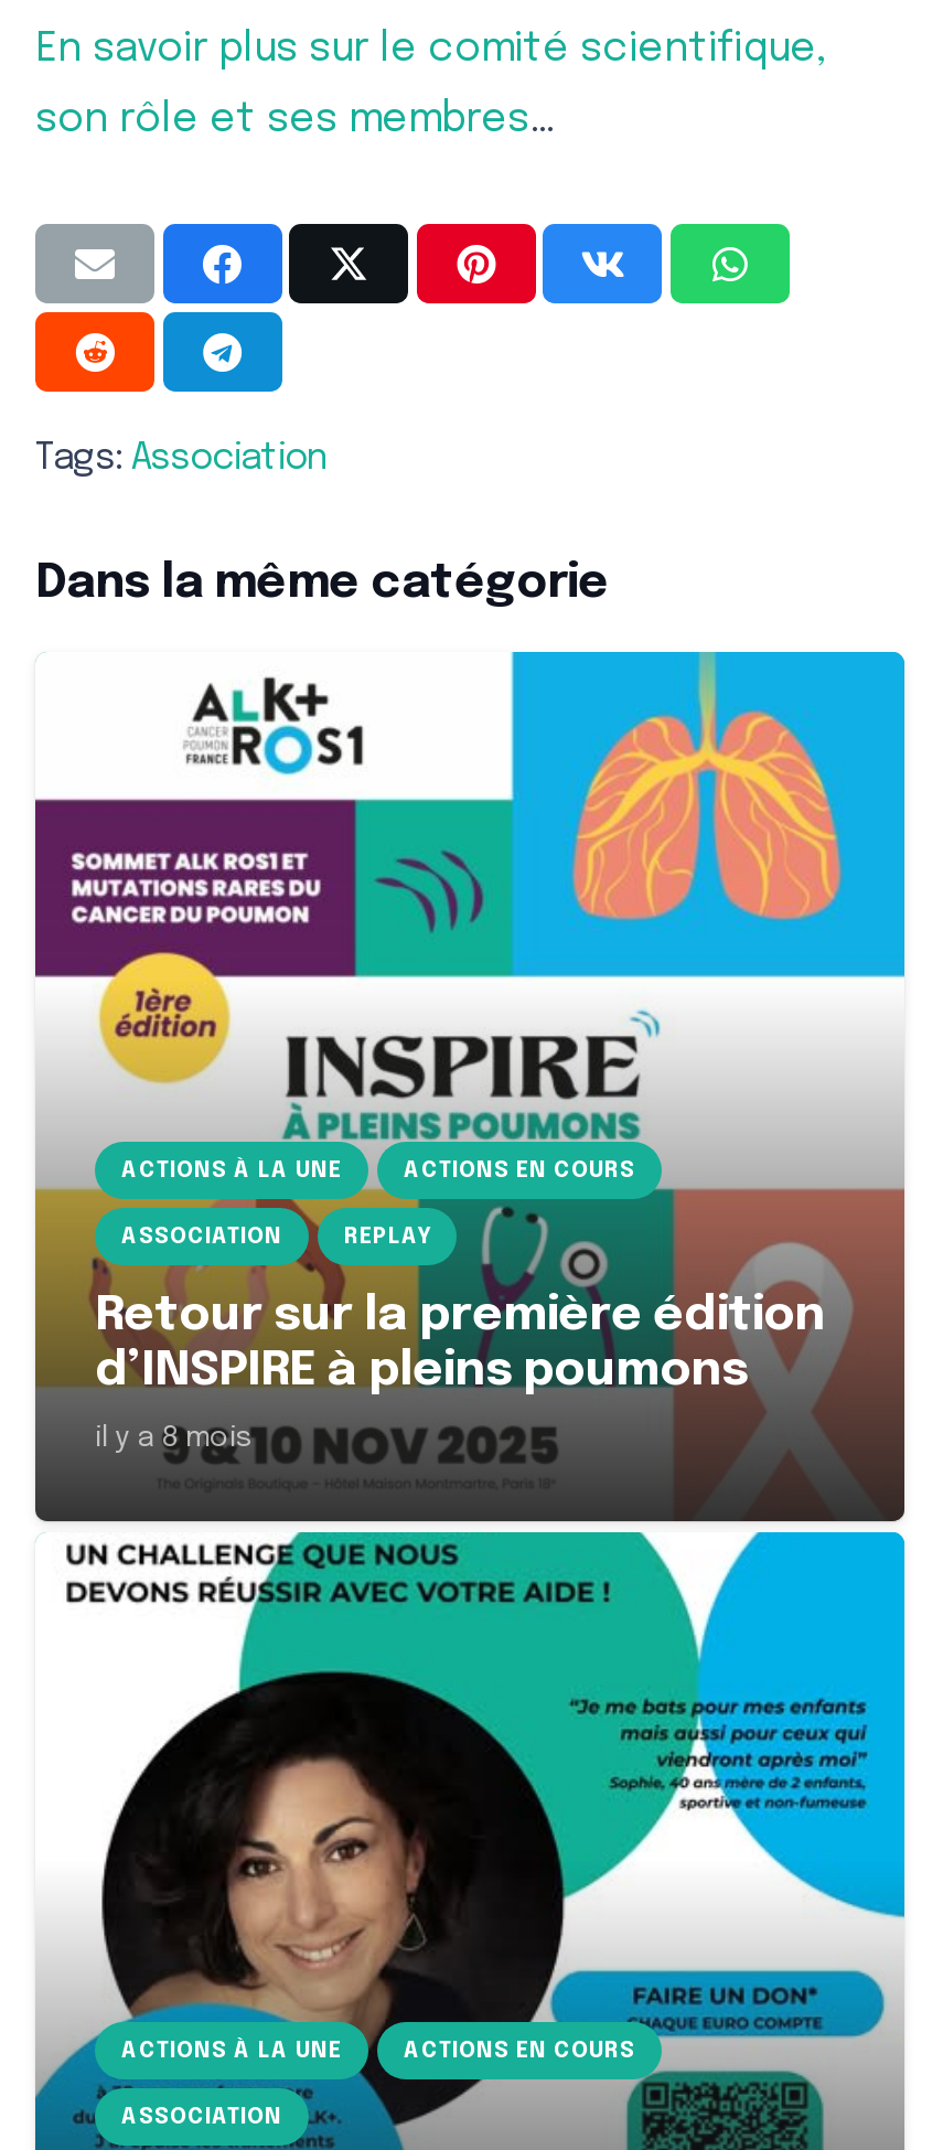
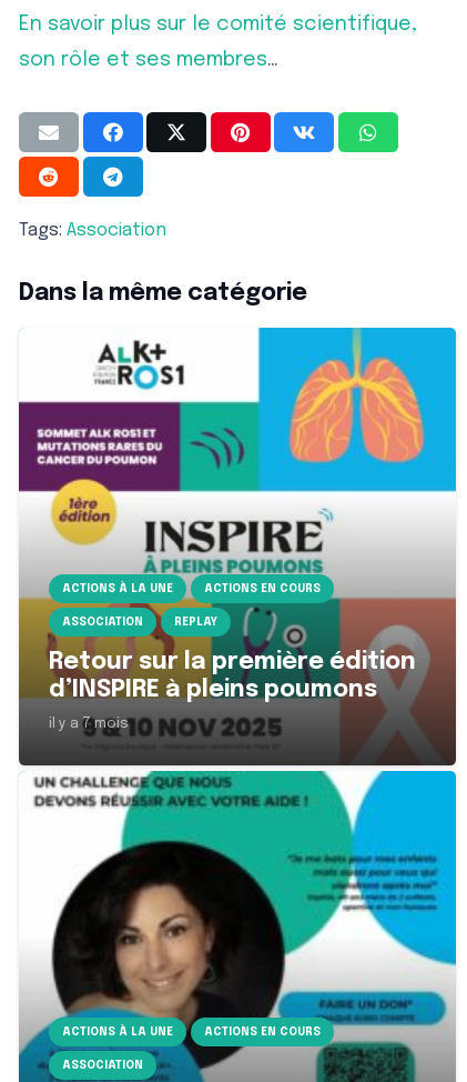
- il y a 8 mois
+ il y a 7 mois
